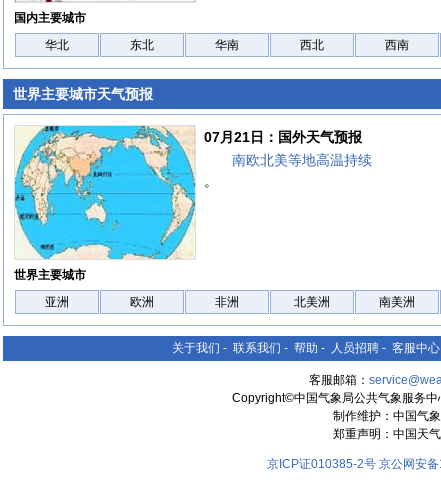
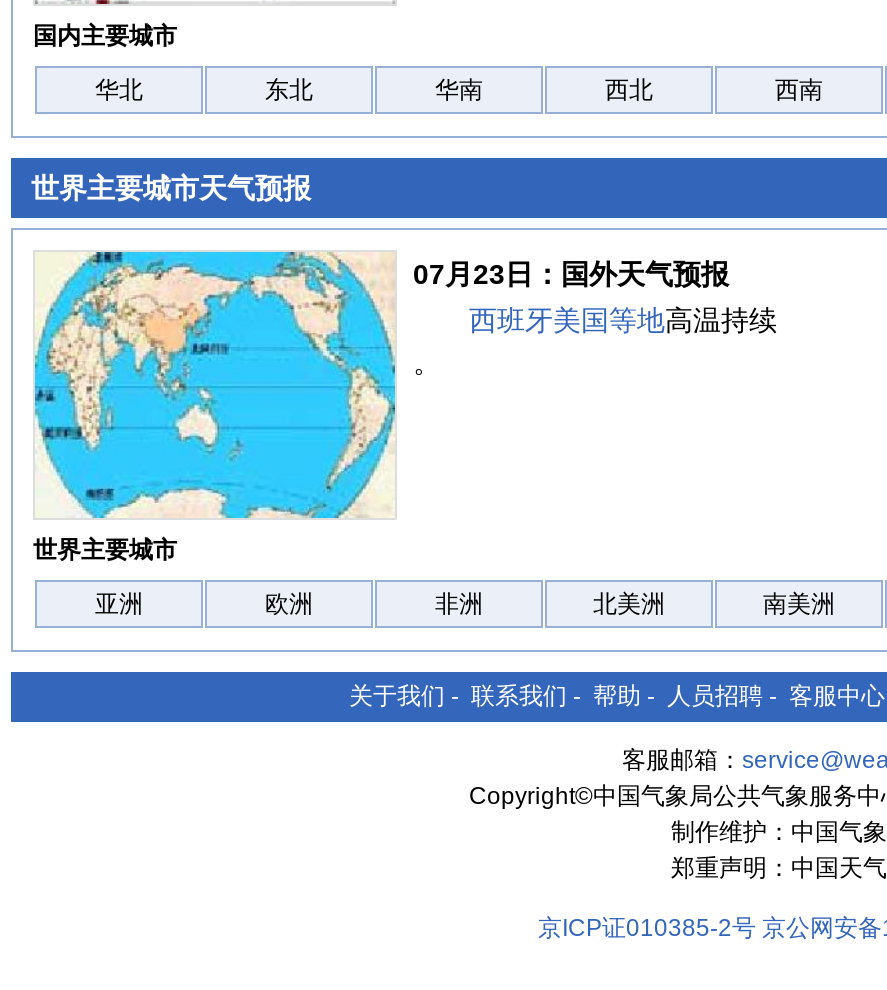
- 07月21日：国外天气预报
- 南欧北美等地高温持续
+ 07月23日：国外天气预报
+ 西班牙美国等地高温持续
